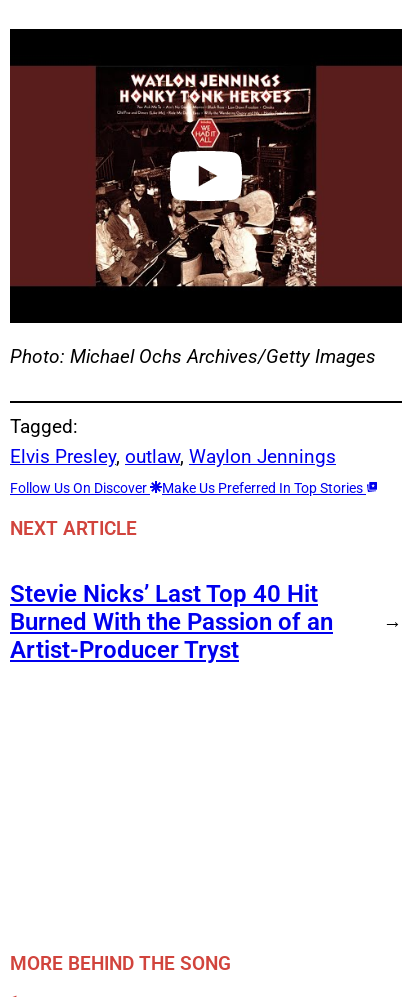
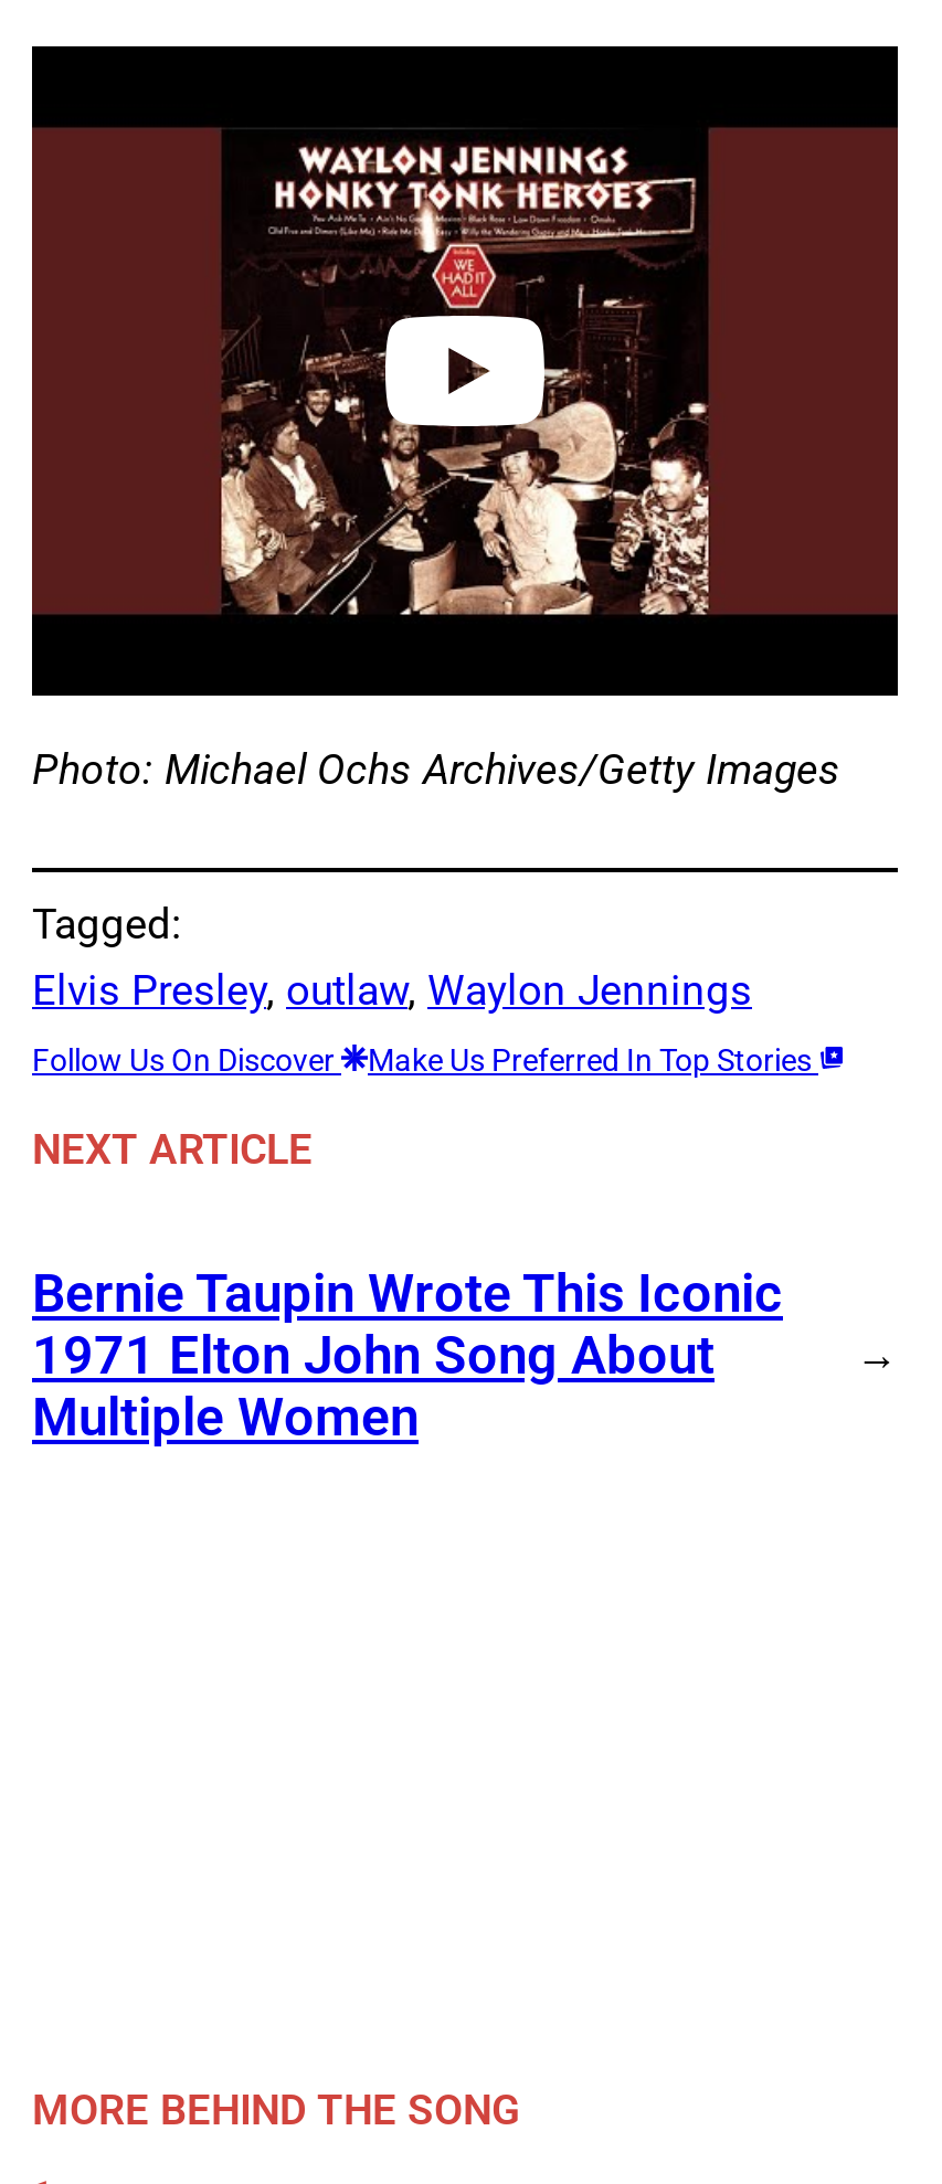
- Stevie Nicks’ Last Top 40 Hit
- Burned With the Passion of an
- Artist-Producer Tryst
+ Bernie Taupin Wrote This Iconic
+ 1971 Elton John Song About
+ Multiple Women
